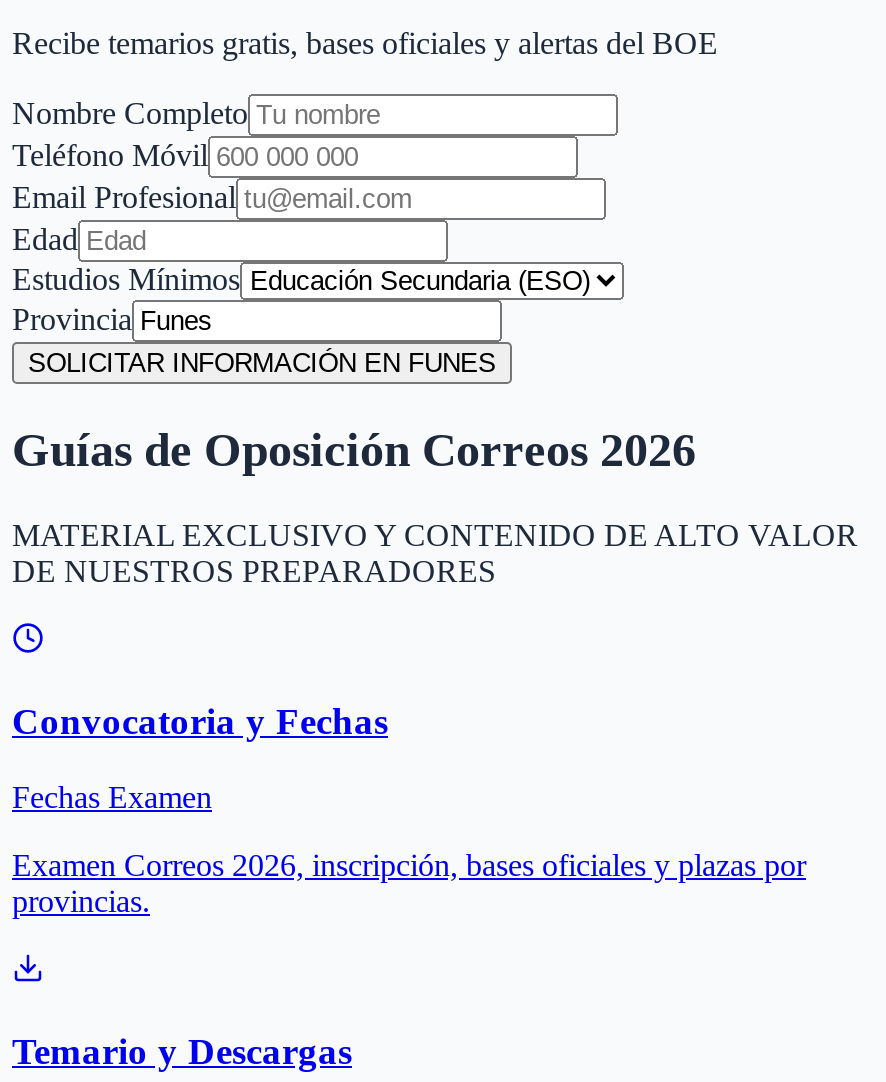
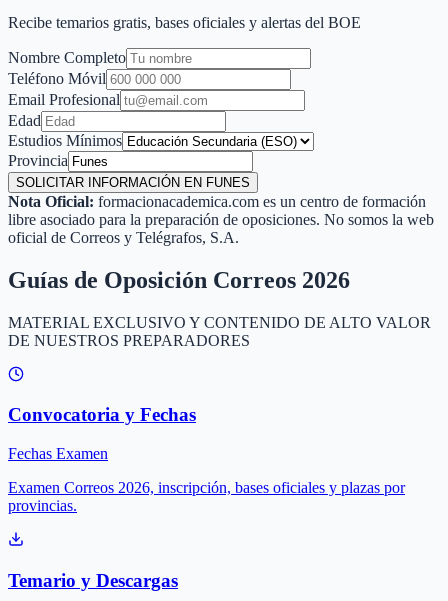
+ Nota Oficial:formacionacademica.com es un centro de formación
+ libre asociado para la preparación de oposiciones. No somos la web
+ oficial de Correos y Telégrafos, S.A.
